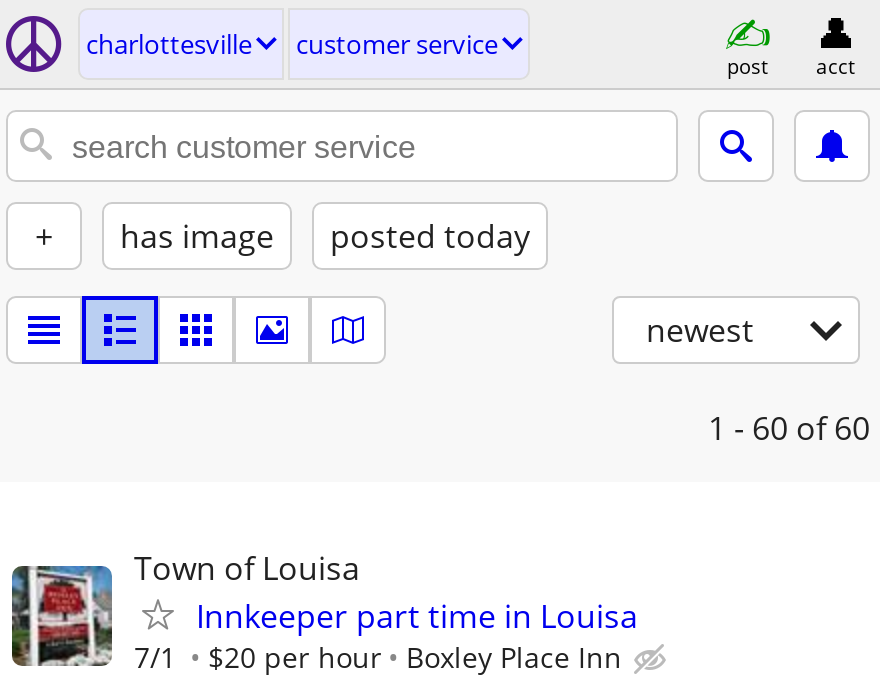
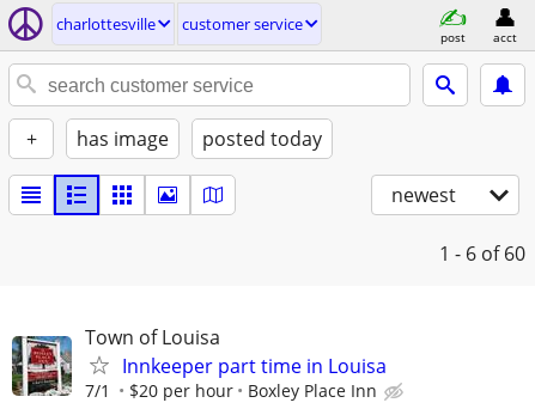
- 1 - 60 of 60
+ 1 - 6 of 60
